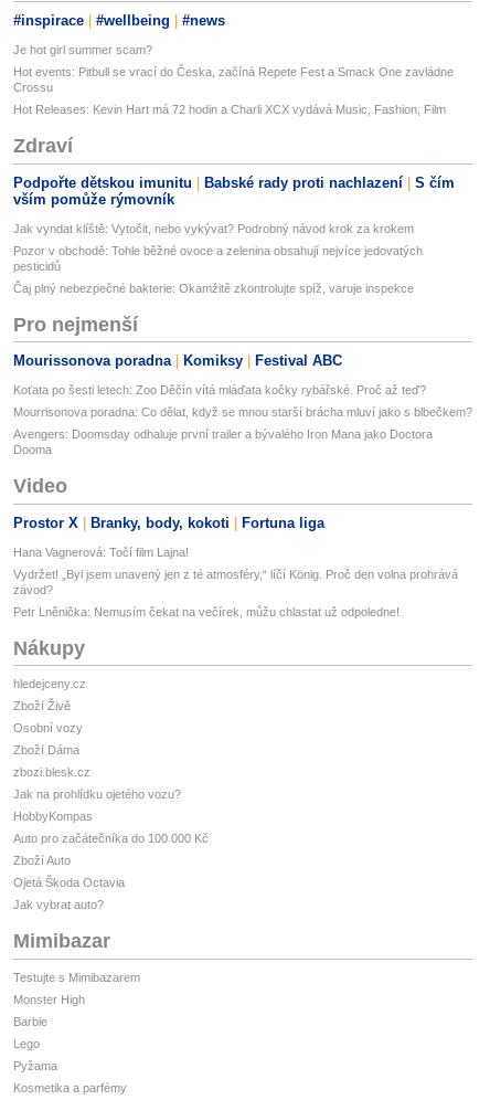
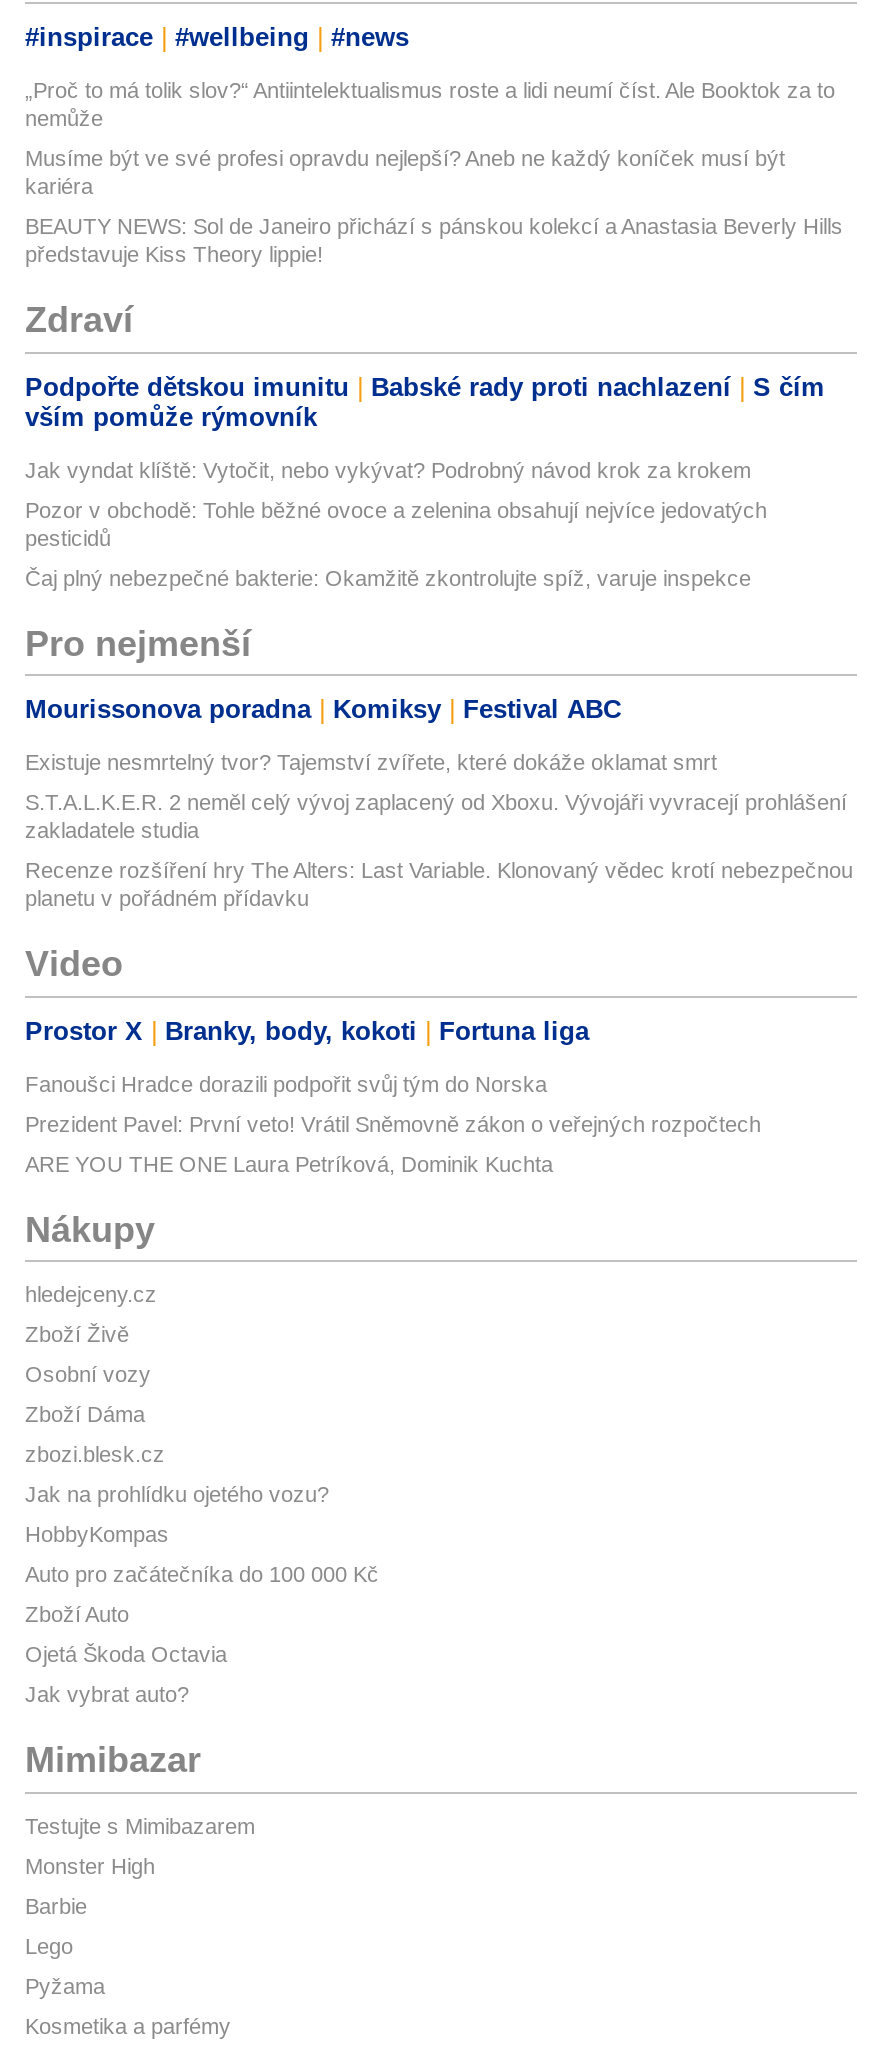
- Je hot girl summer scam?
+ „Proč to má tolik slov?“ Antiintelektualismus roste a lidi neumí číst. Ale Booktok za to
+ nemůže

- Hot events: Pitbull se vrací do Česka, začíná Repete Fest a Smack One zavládne
- Crossu
+ Musíme být ve své profesi opravdu nejlepší? Aneb ne každý koníček musí být
+ kariéra

- Hot Releases: Kevin Hart má 72 hodin a Charli XCX vydává Music, Fashion, Film
+ BEAUTY NEWS: Sol de Janeiro přichází s pánskou kolekcí a Anastasia Beverly Hills
+ představuje Kiss Theory lippie!

- Koťata po šesti letech: Zoo Děčín vítá mláďata kočky rybářské. Proč až teď?
+ Existuje nesmrtelný tvor? Tajemství zvířete, které dokáže oklamat smrt

- Mourrisonova poradna: Co dělat, když se mnou starší brácha mluví jako s blbečkem?
+ S.T.A.L.K.E.R. 2 neměl celý vývoj zaplacený od Xboxu. Vývojáři vyvracejí prohlášení
+ zakladatele studia

- Avengers: Doomsday odhaluje první trailer a bývalého Iron Mana jako Doctora
- Dooma
+ Recenze rozšíření hry The Alters: Last Variable. Klonovaný vědec krotí nebezpečnou
+ planetu v pořádném přídavku

- Hana Vagnerová: Točí film Lajna!
+ Fanoušci Hradce dorazili podpořit svůj tým do Norska

- Vydržet! „Byl jsem unavený jen z té atmosféry,“ líčí König. Proč den volna prohrává
- závod?
+ Prezident Pavel: První veto! Vrátil Sněmovně zákon o veřejných rozpočtech

- Petr Lněnička: Nemusím čekat na večírek, můžu chlastat už odpoledne!
+ ARE YOU THE ONE Laura Petríková, Dominik Kuchta
